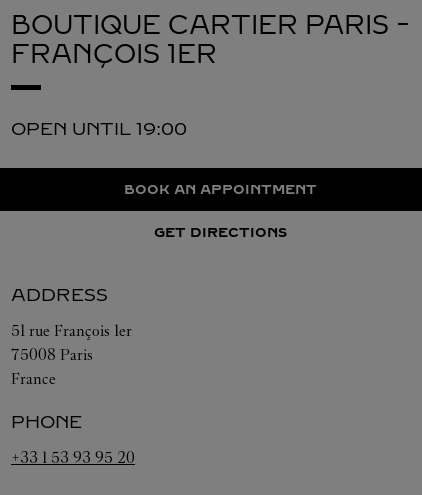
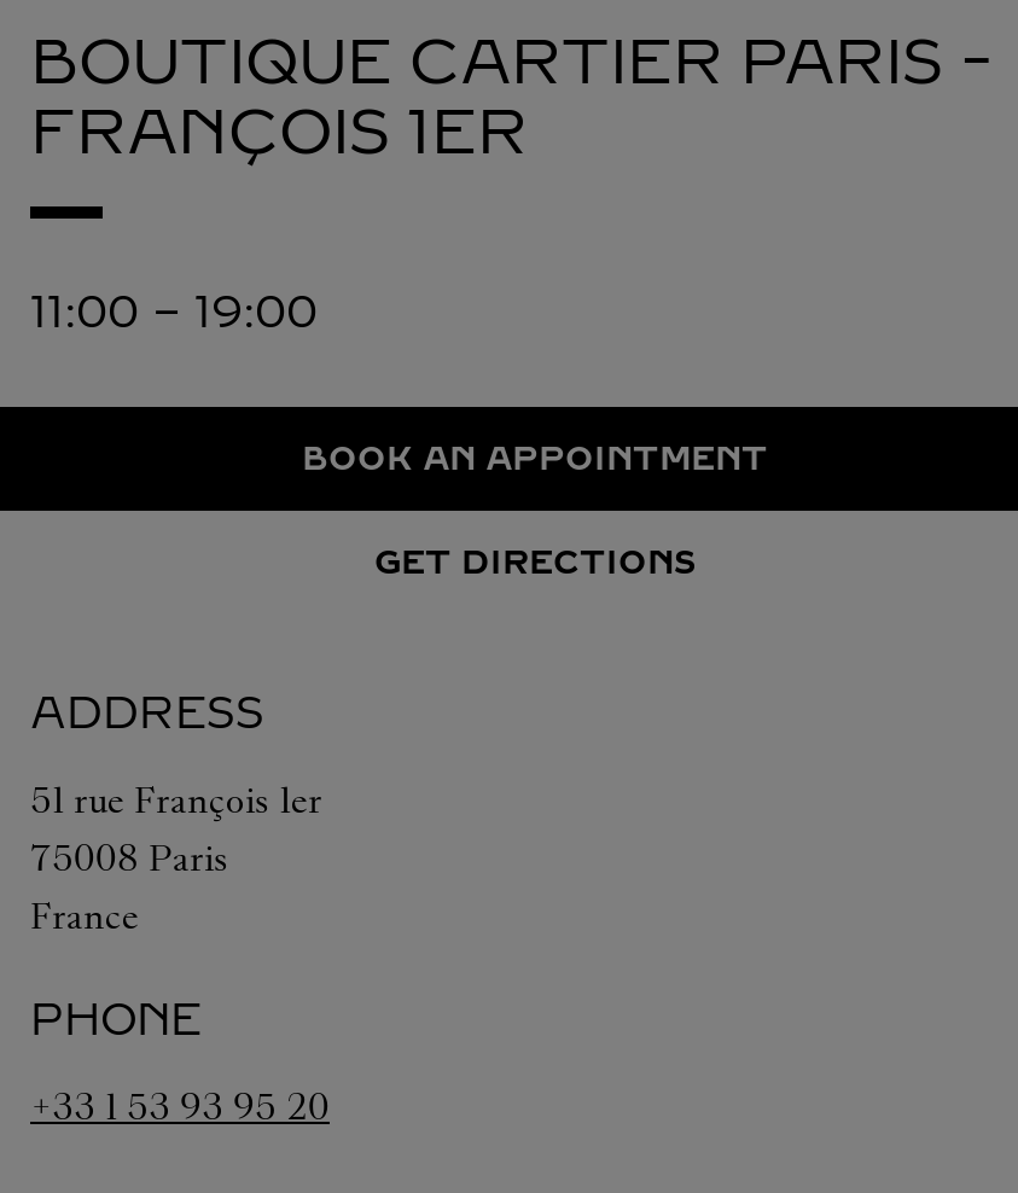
- OPEN UNTIL 19:00
+ 11:00 - 19:00
